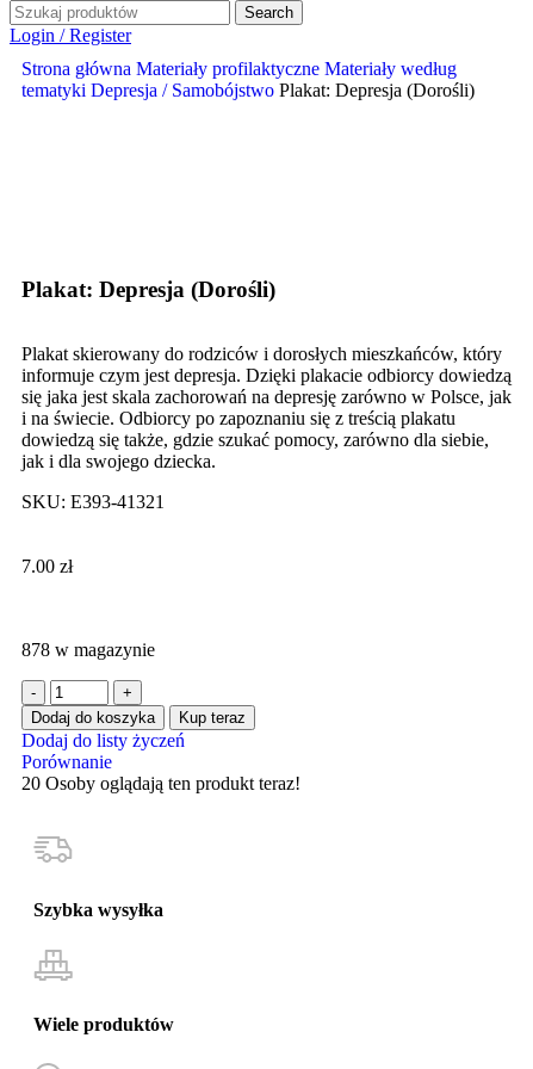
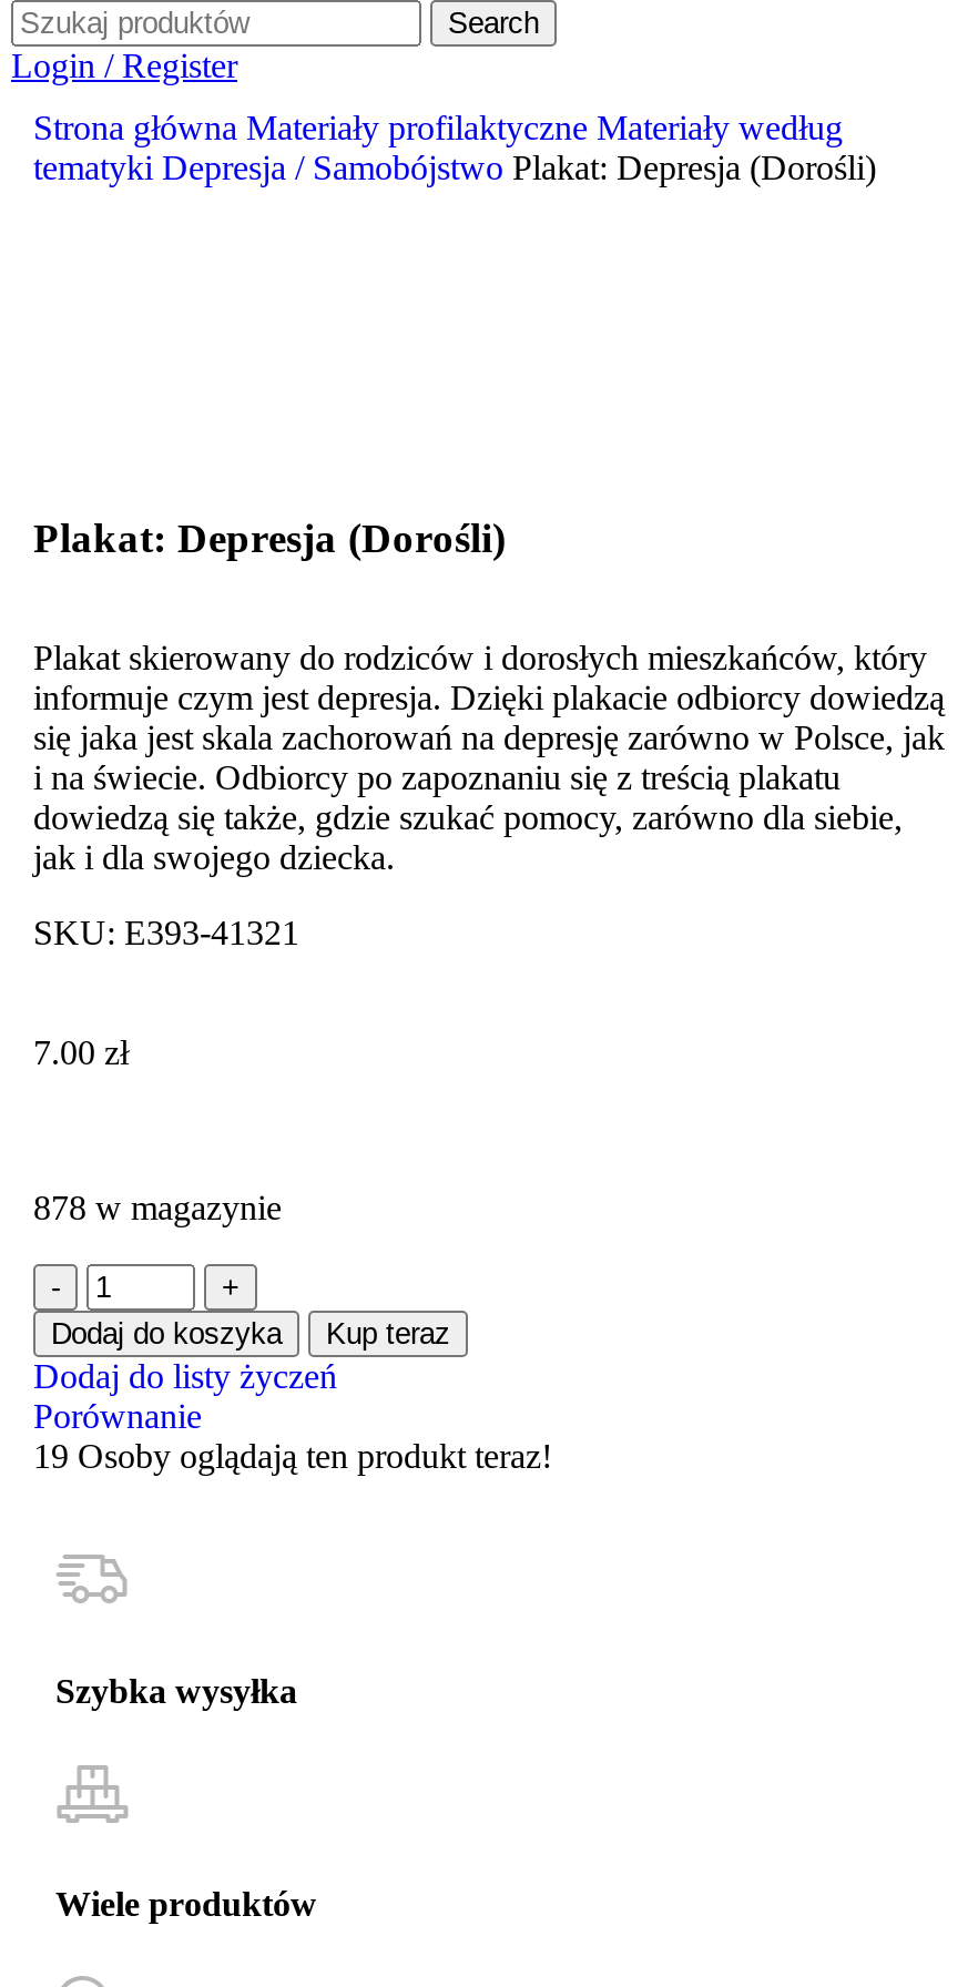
- 20 Osoby oglądają ten produkt teraz!
+ 19 Osoby oglądają ten produkt teraz!
